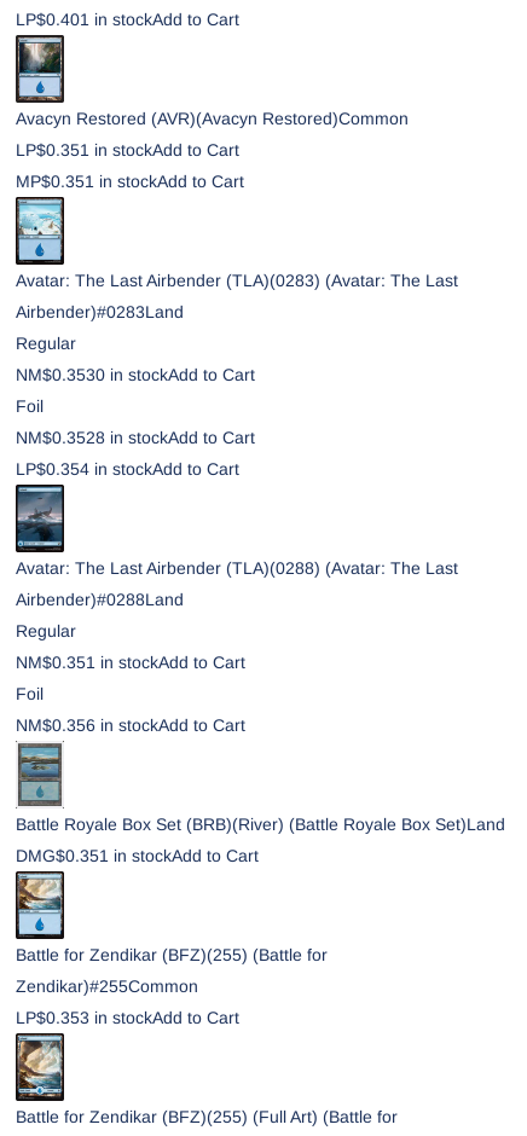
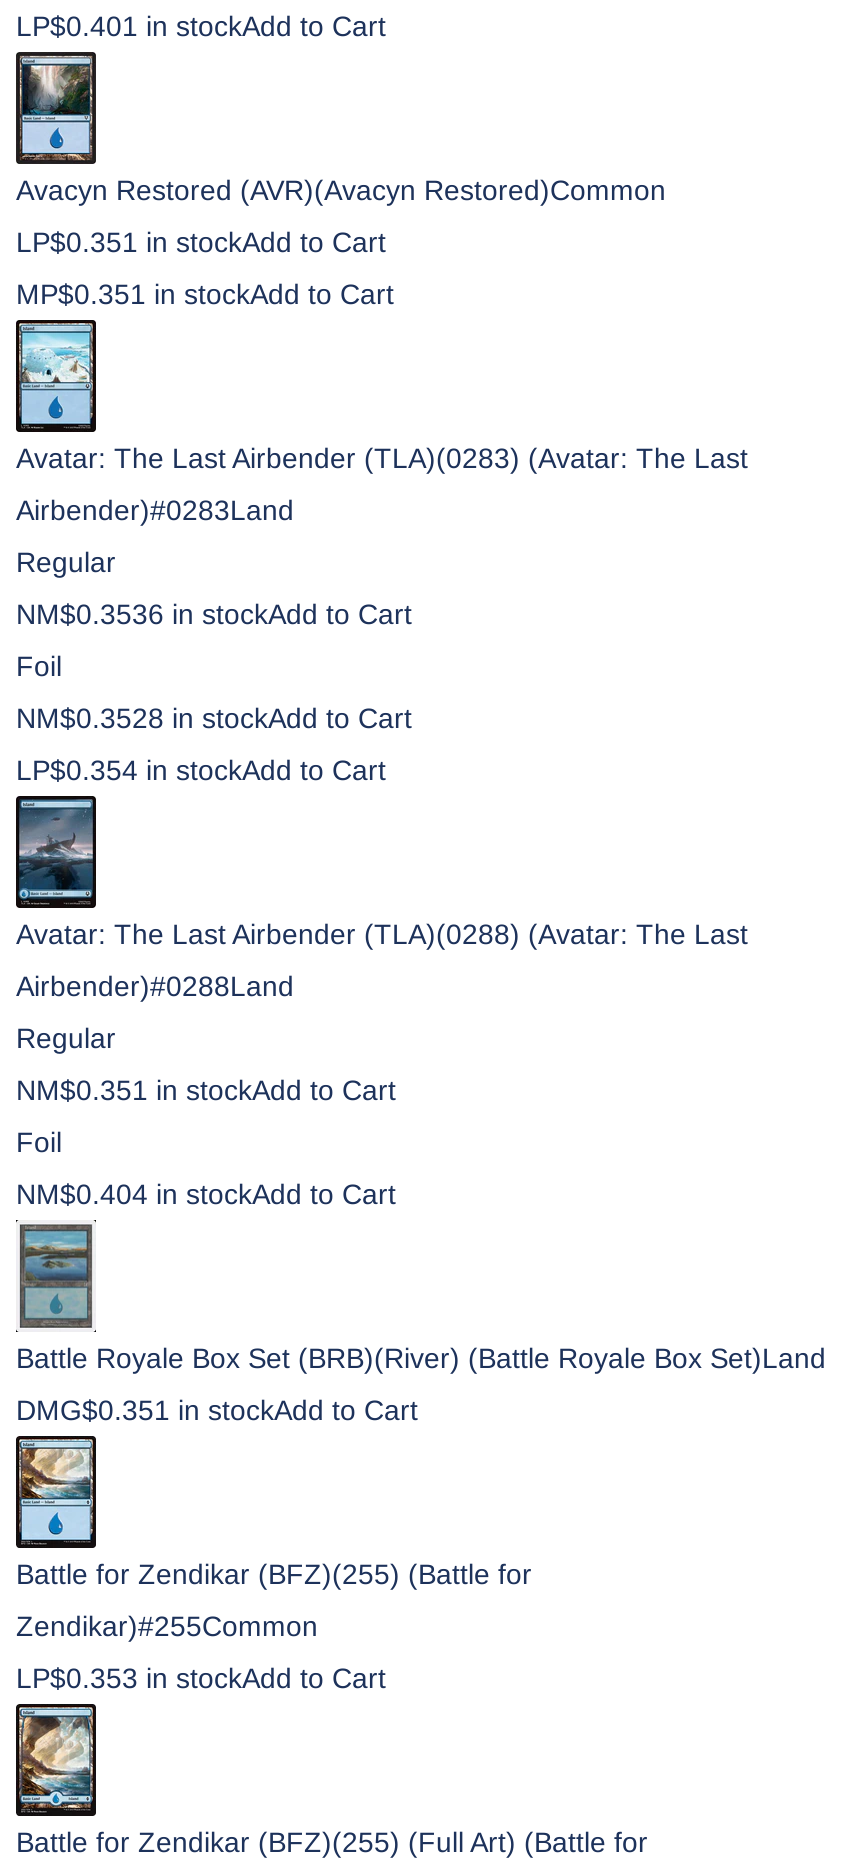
- NM$0.3530 in stockAdd to Cart
+ NM$0.3536 in stockAdd to Cart

- NM$0.356 in stockAdd to Cart
+ NM$0.404 in stockAdd to Cart
